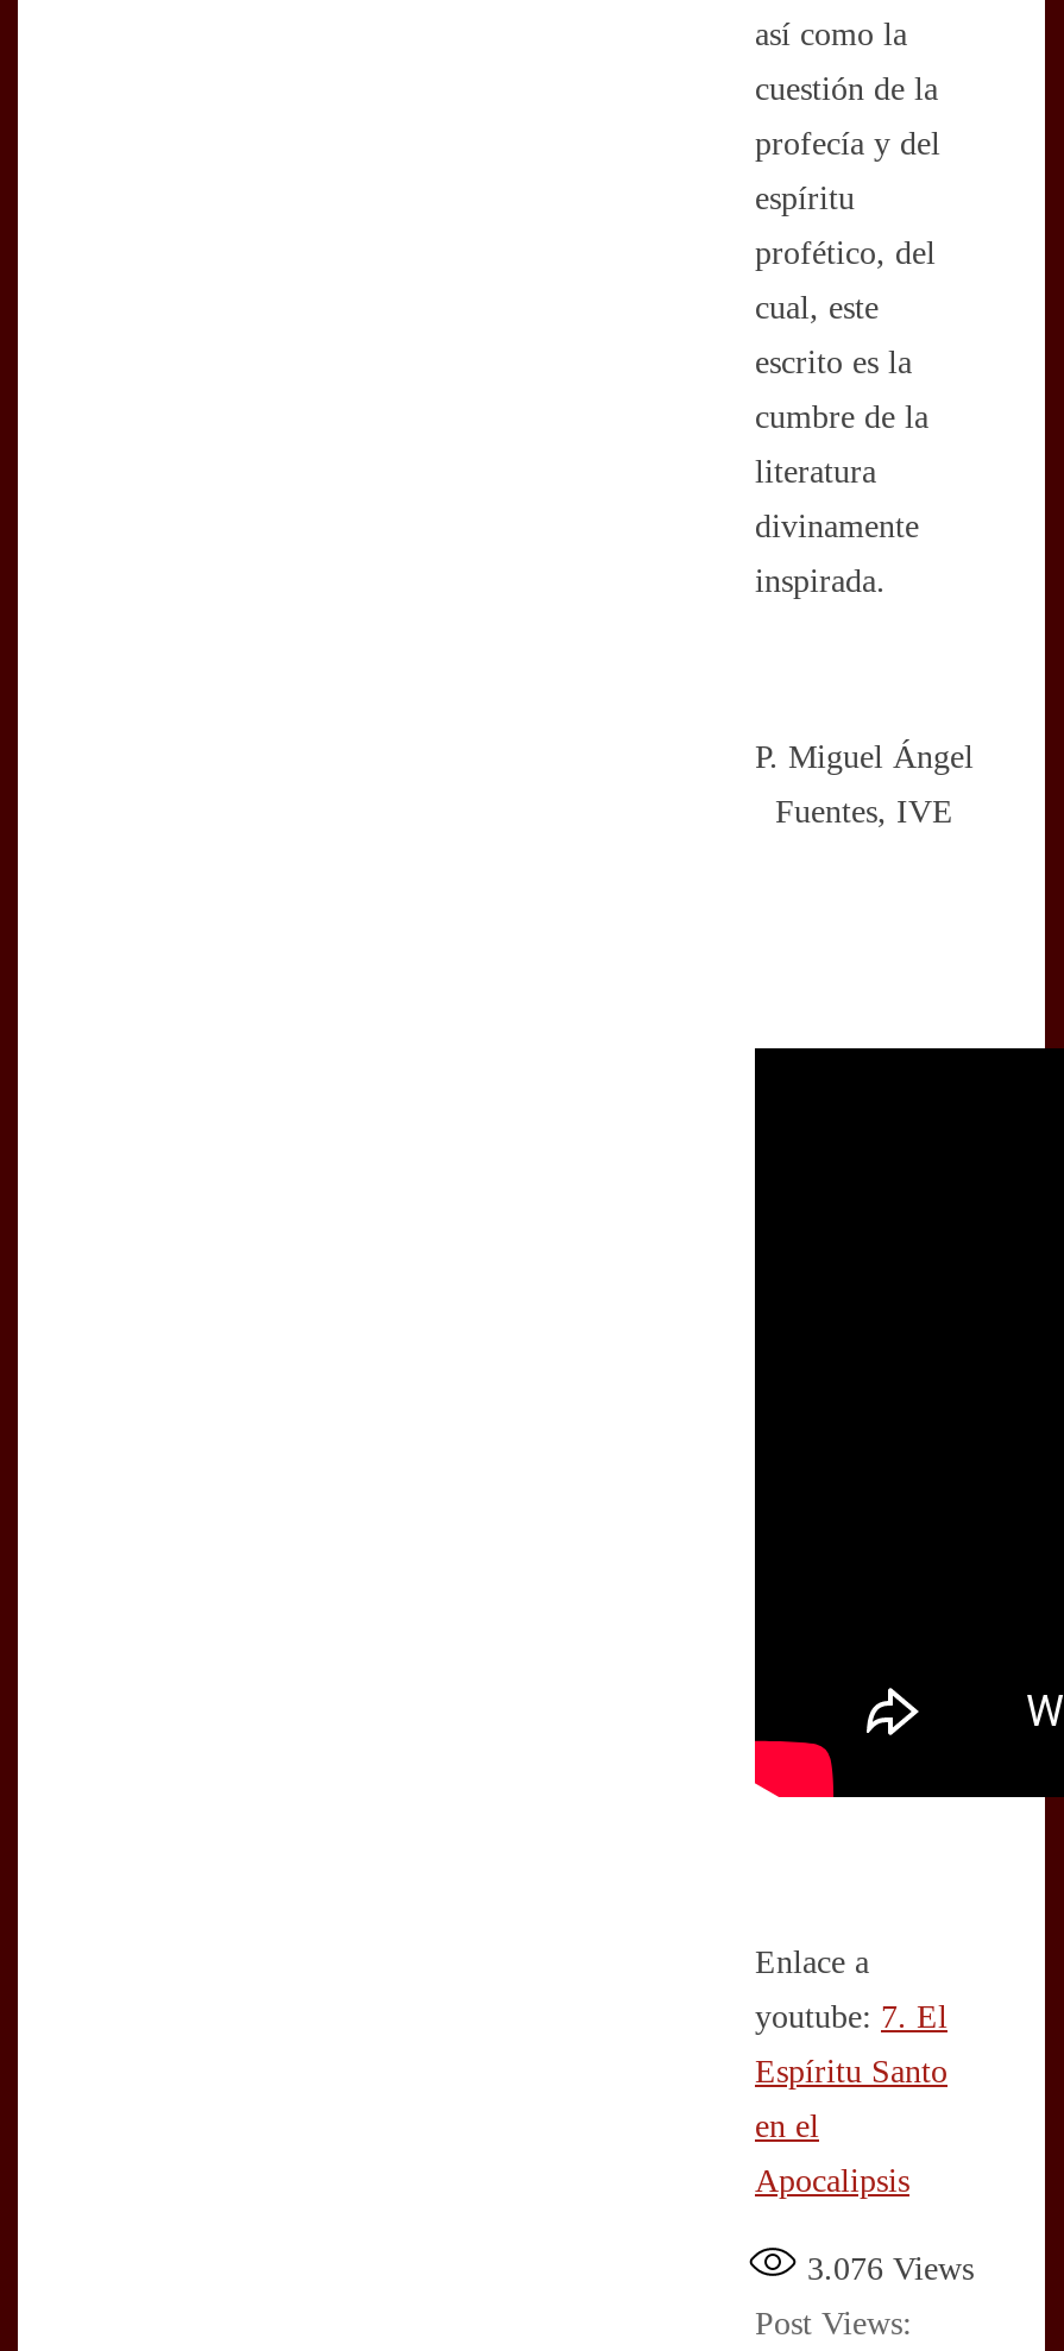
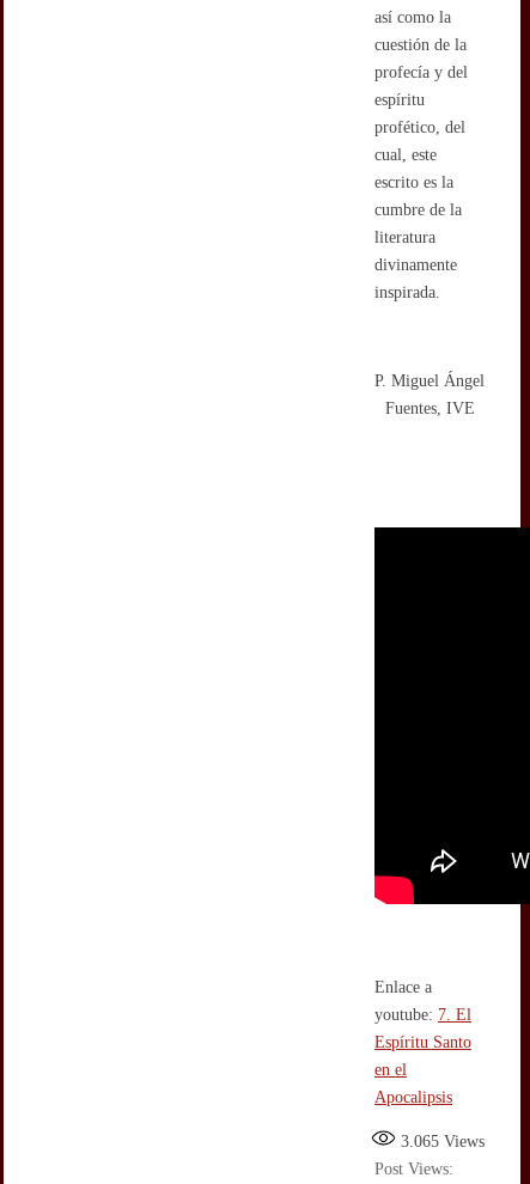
- 3.076 Views
+ 3.065 Views
